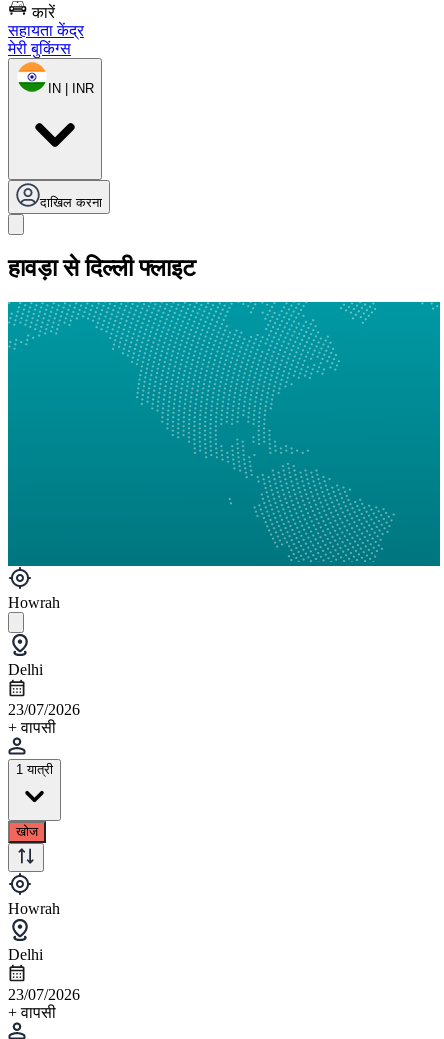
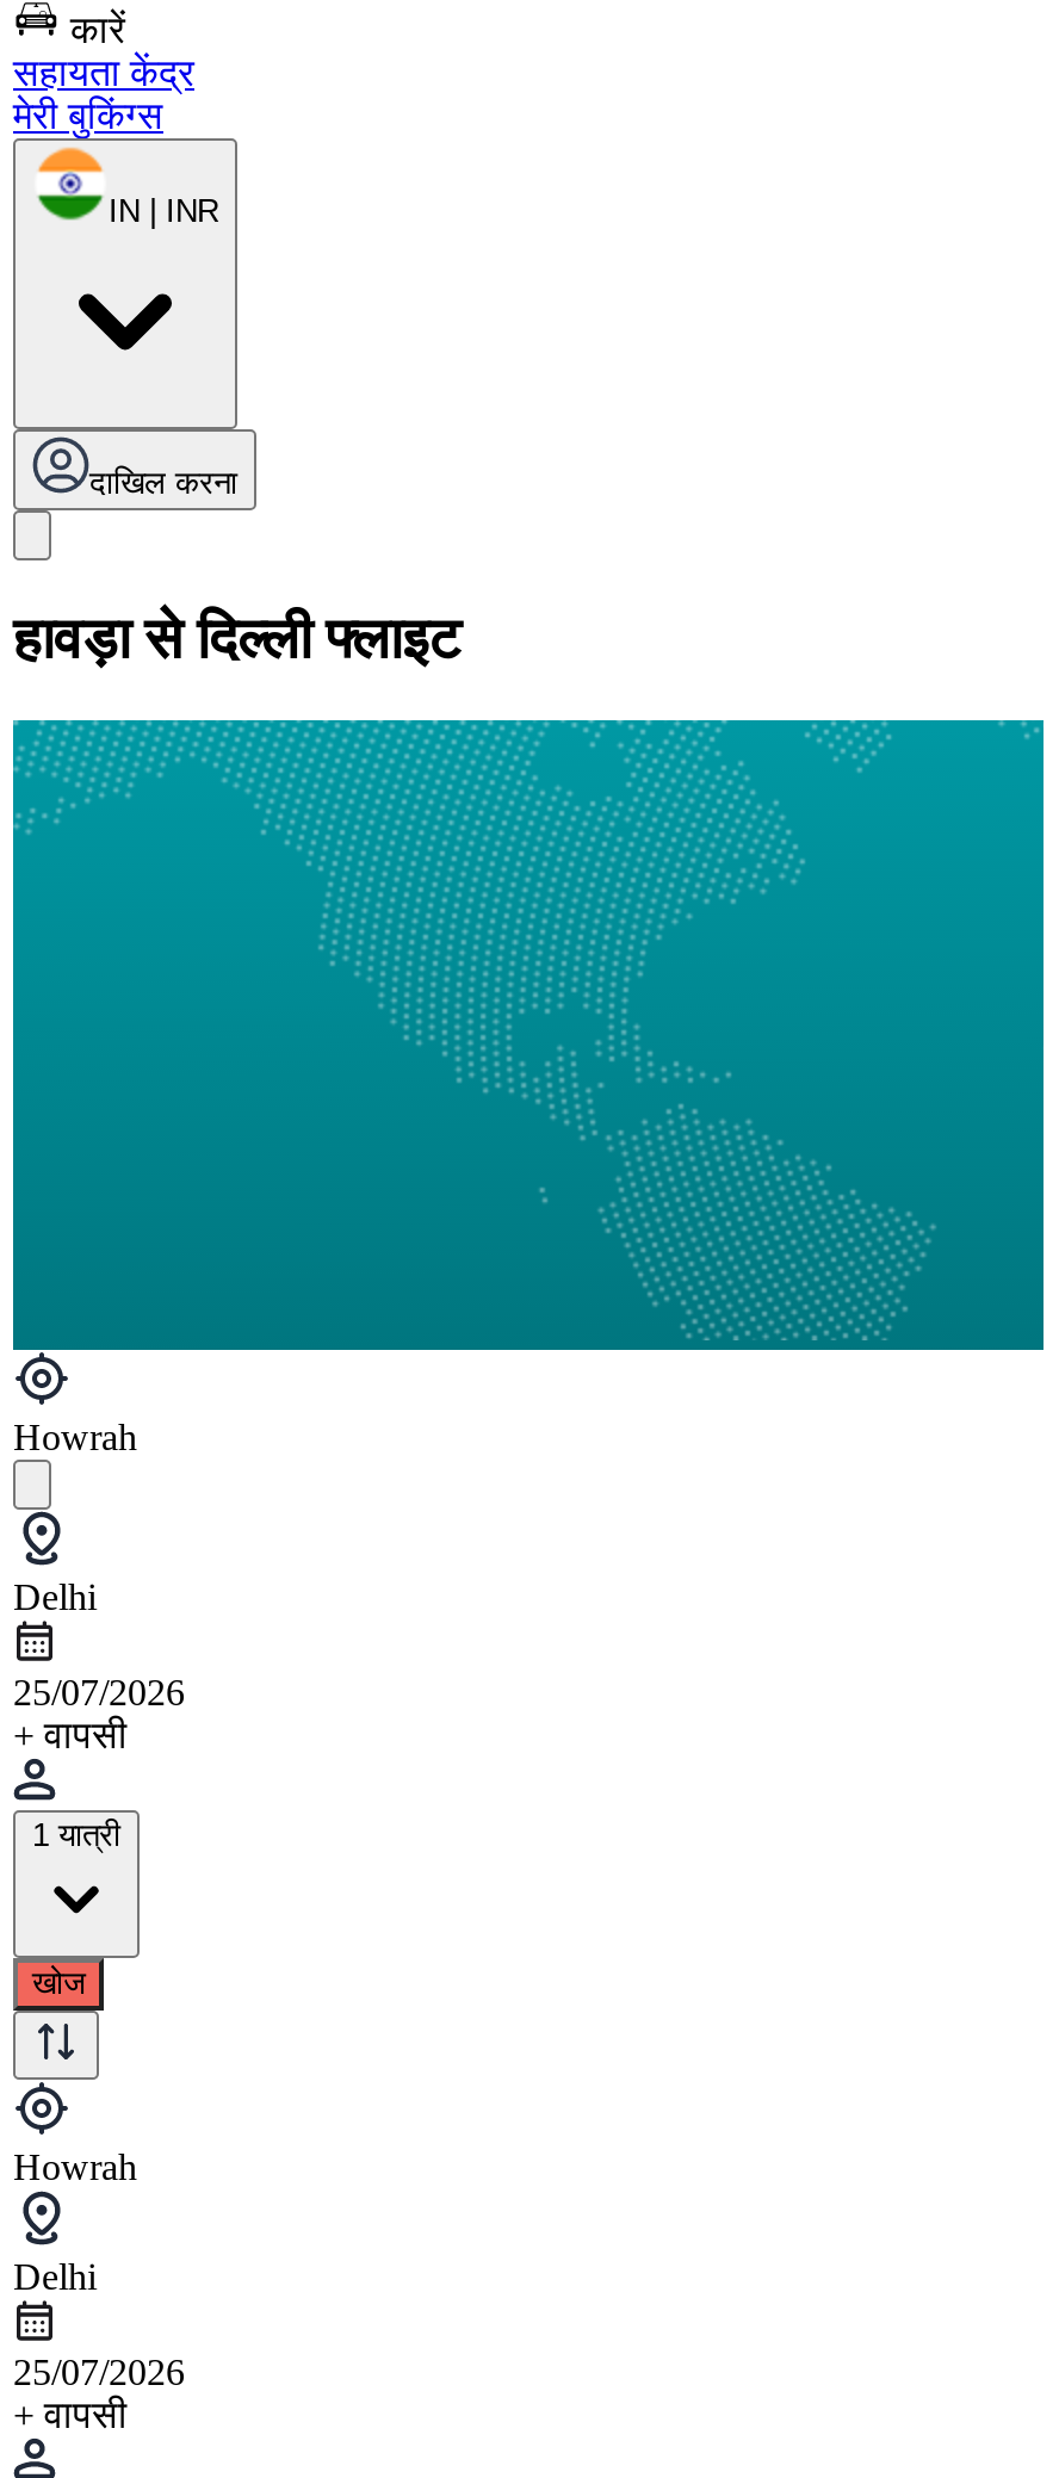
- 23/07/2026
+ 25/07/2026

- 23/07/2026
+ 25/07/2026
